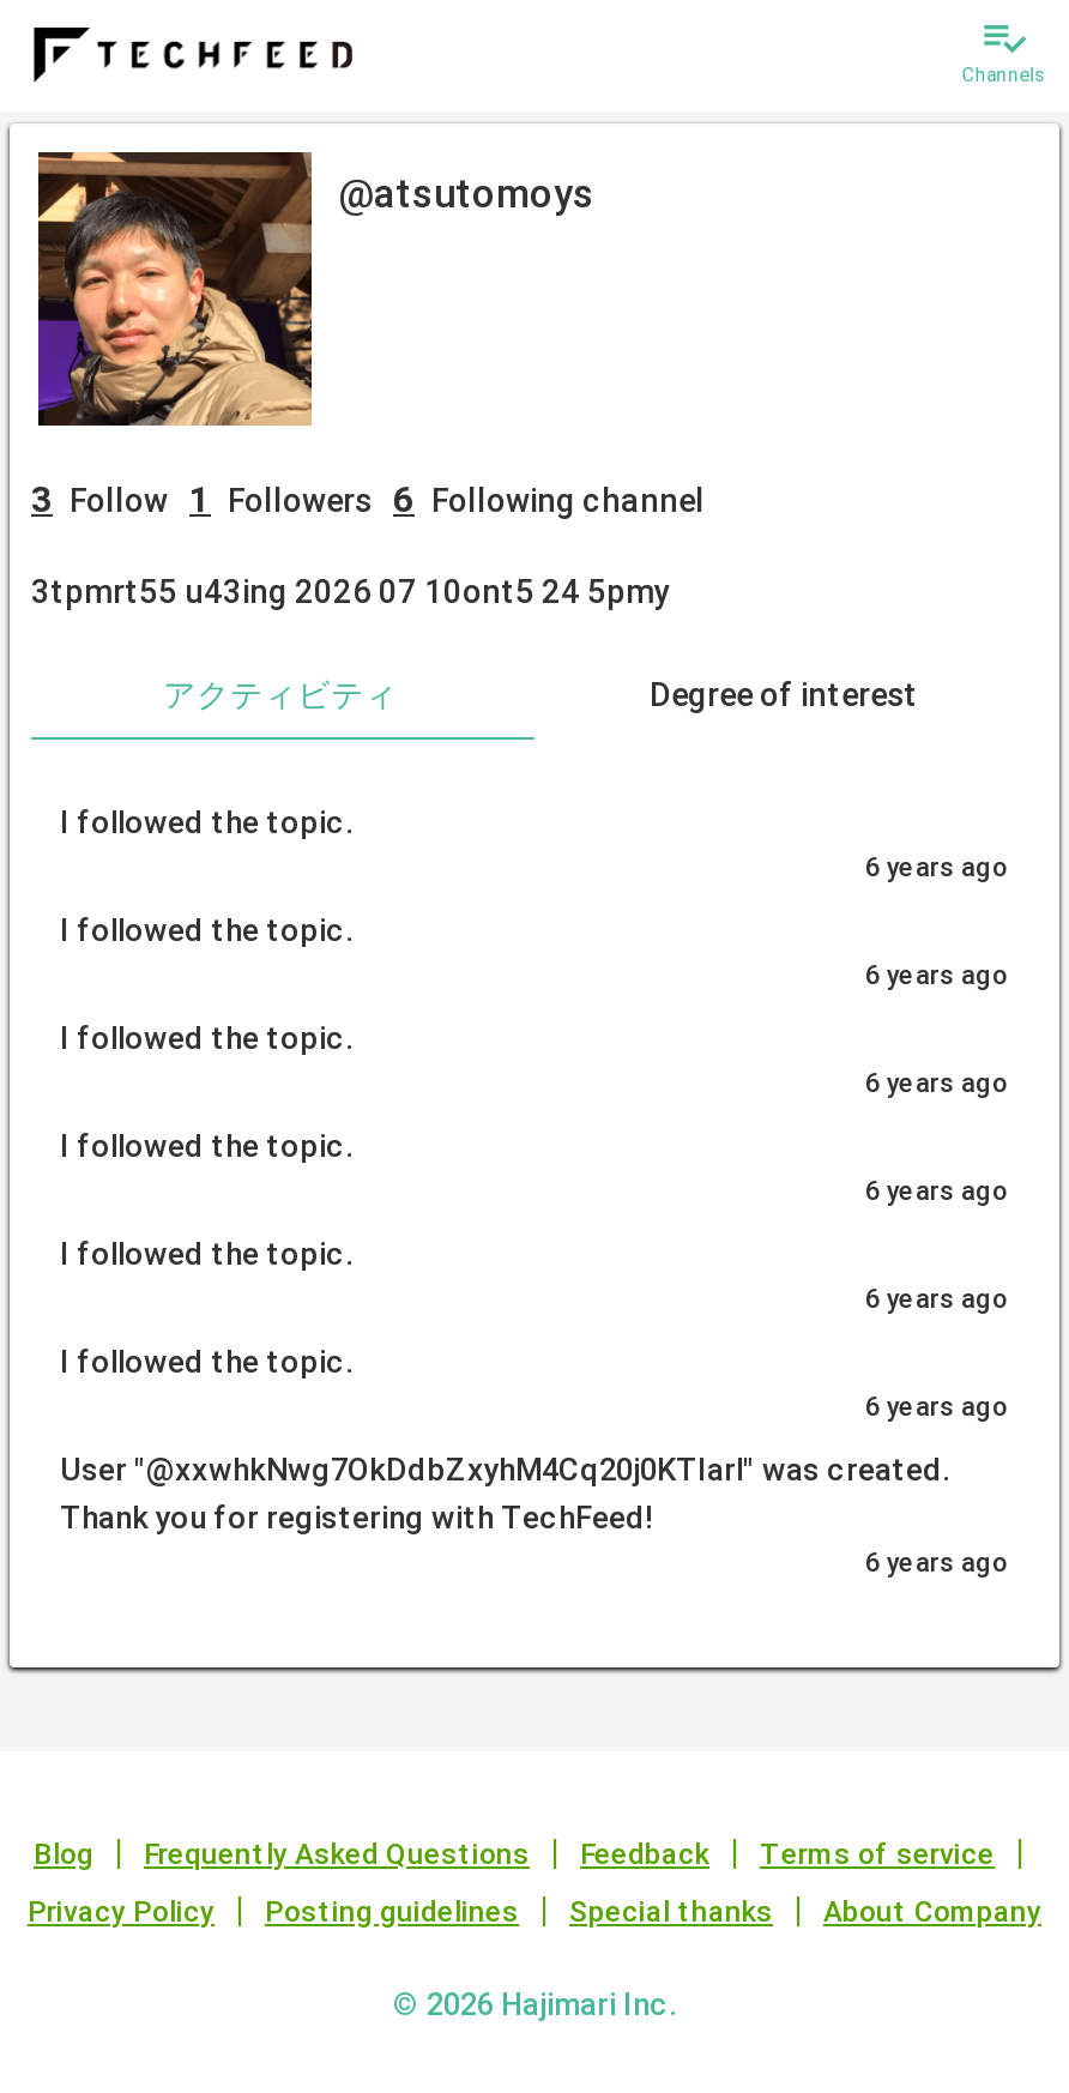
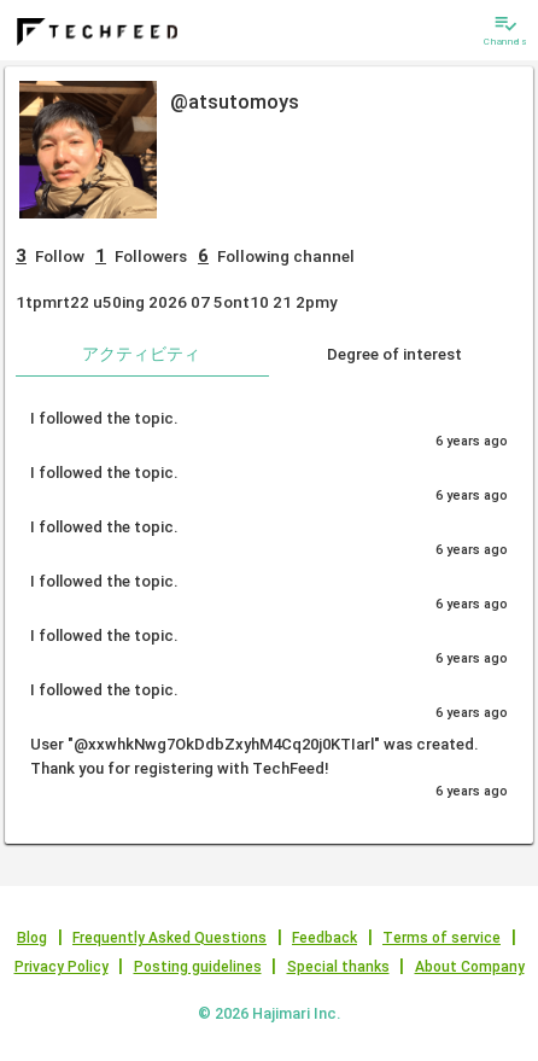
- 3tpmrt55 u43ing 2026 07 10ont5 24 5pmy
+ 1tpmrt22 u50ing 2026 07 5ont10 21 2pmy
